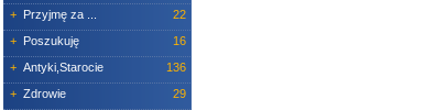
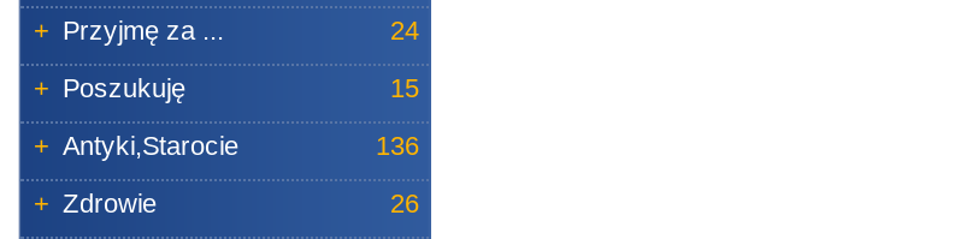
- 22
+ 24

- 16
+ 15

- 29
+ 26
